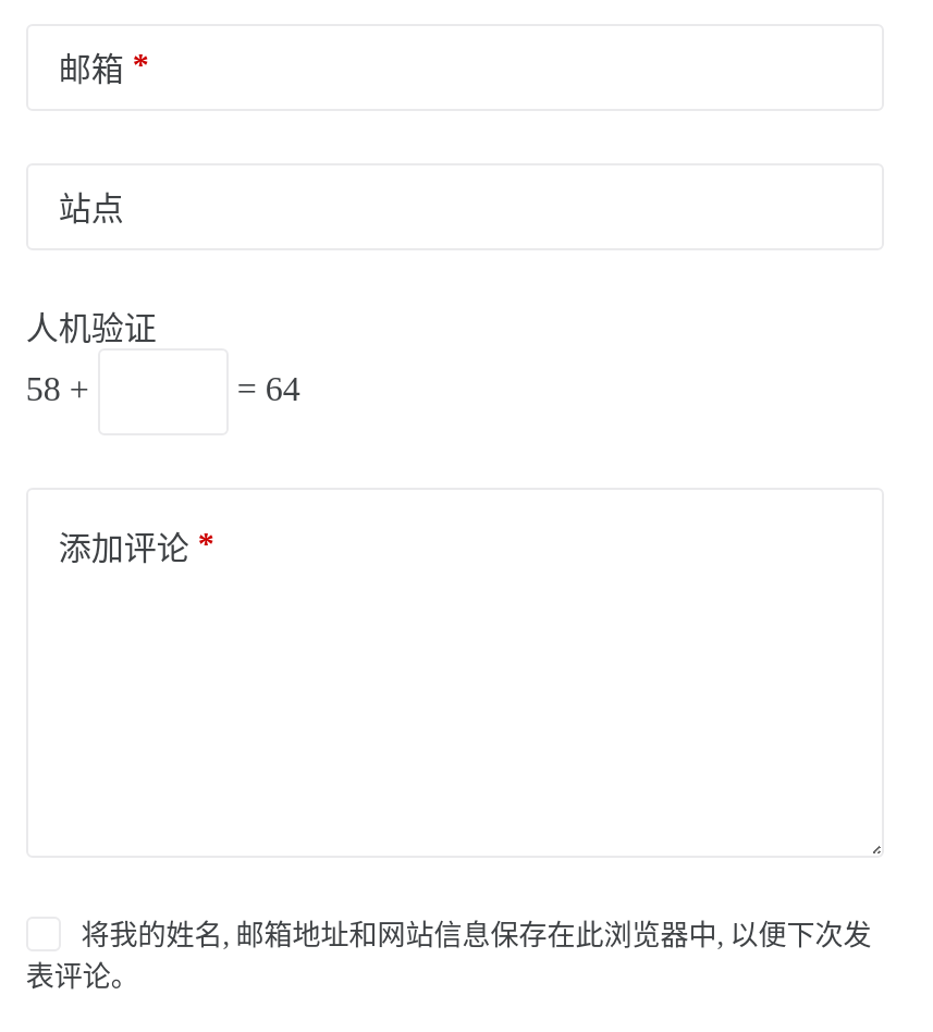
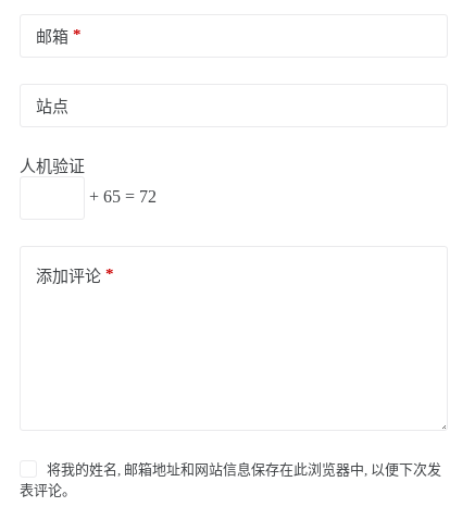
- 58 +
- = 64
+ + 65 = 72
